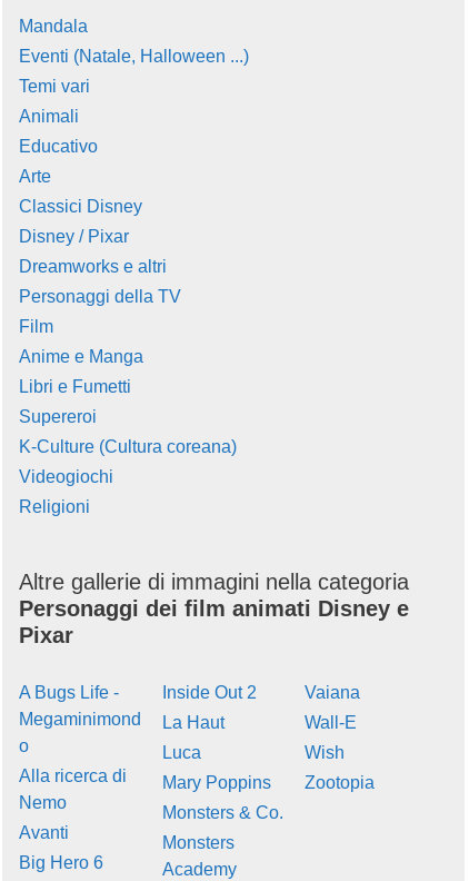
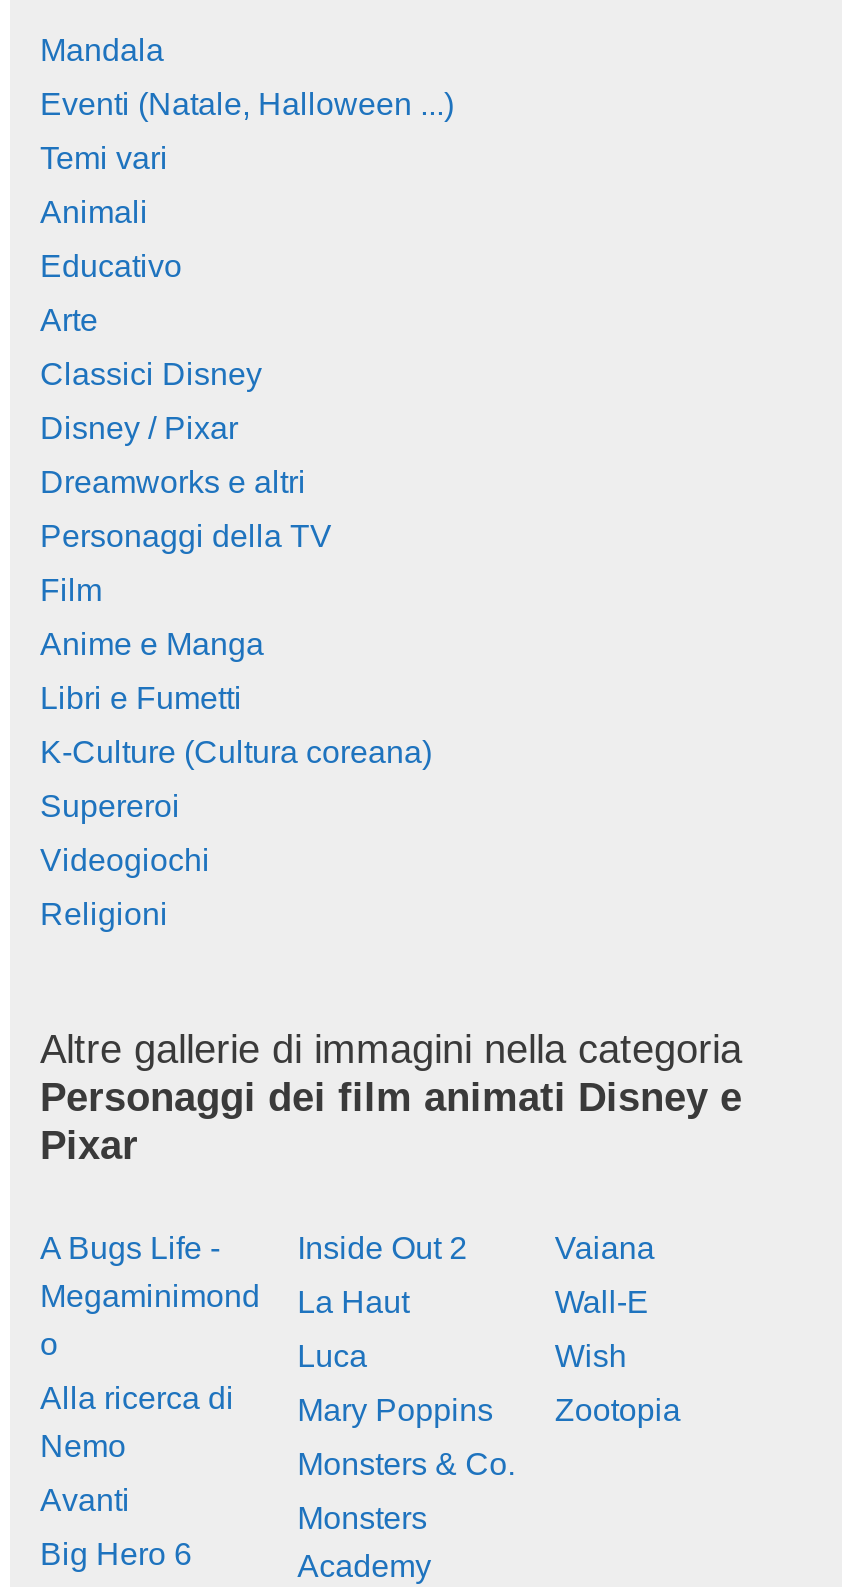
moved down: Supereroi

moved up: K-Culture (Cultura coreana)
